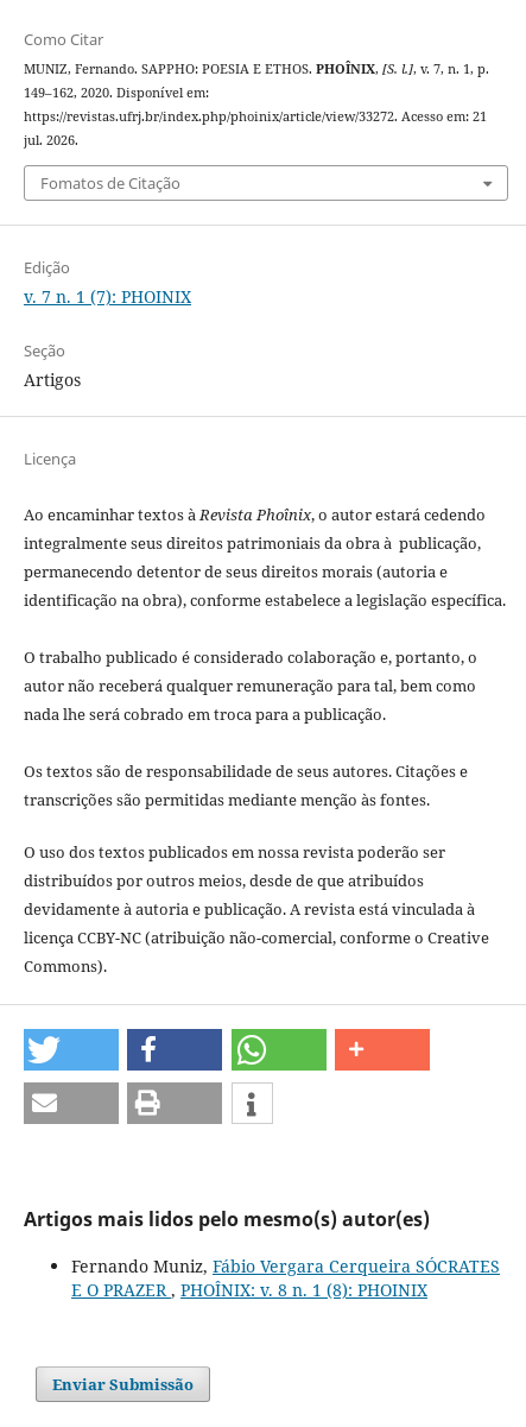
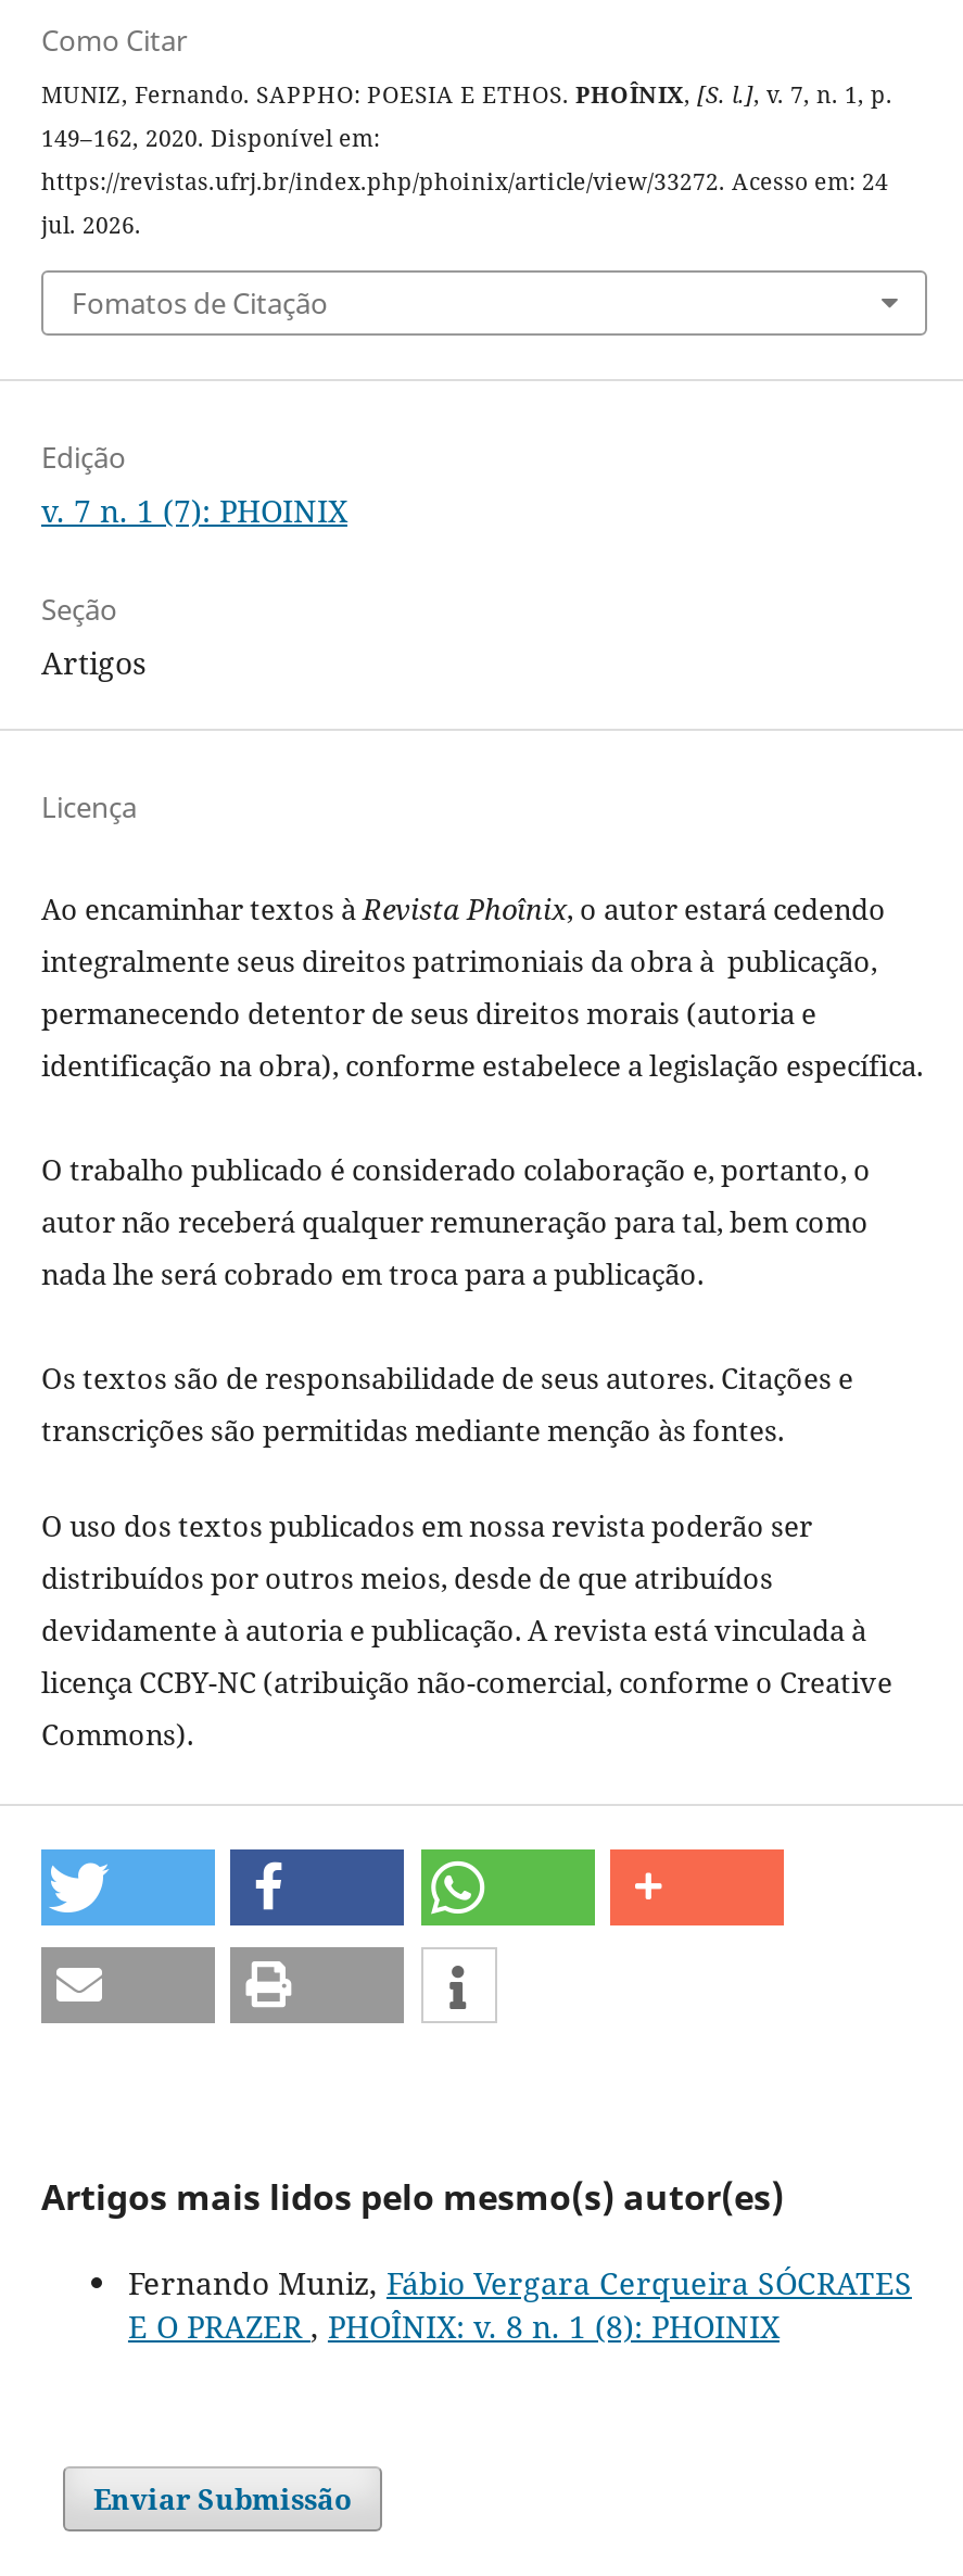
- https://revistas.ufrj.br/index.php/phoinix/article/view/33272. Acesso em: 21
+ https://revistas.ufrj.br/index.php/phoinix/article/view/33272. Acesso em: 24
